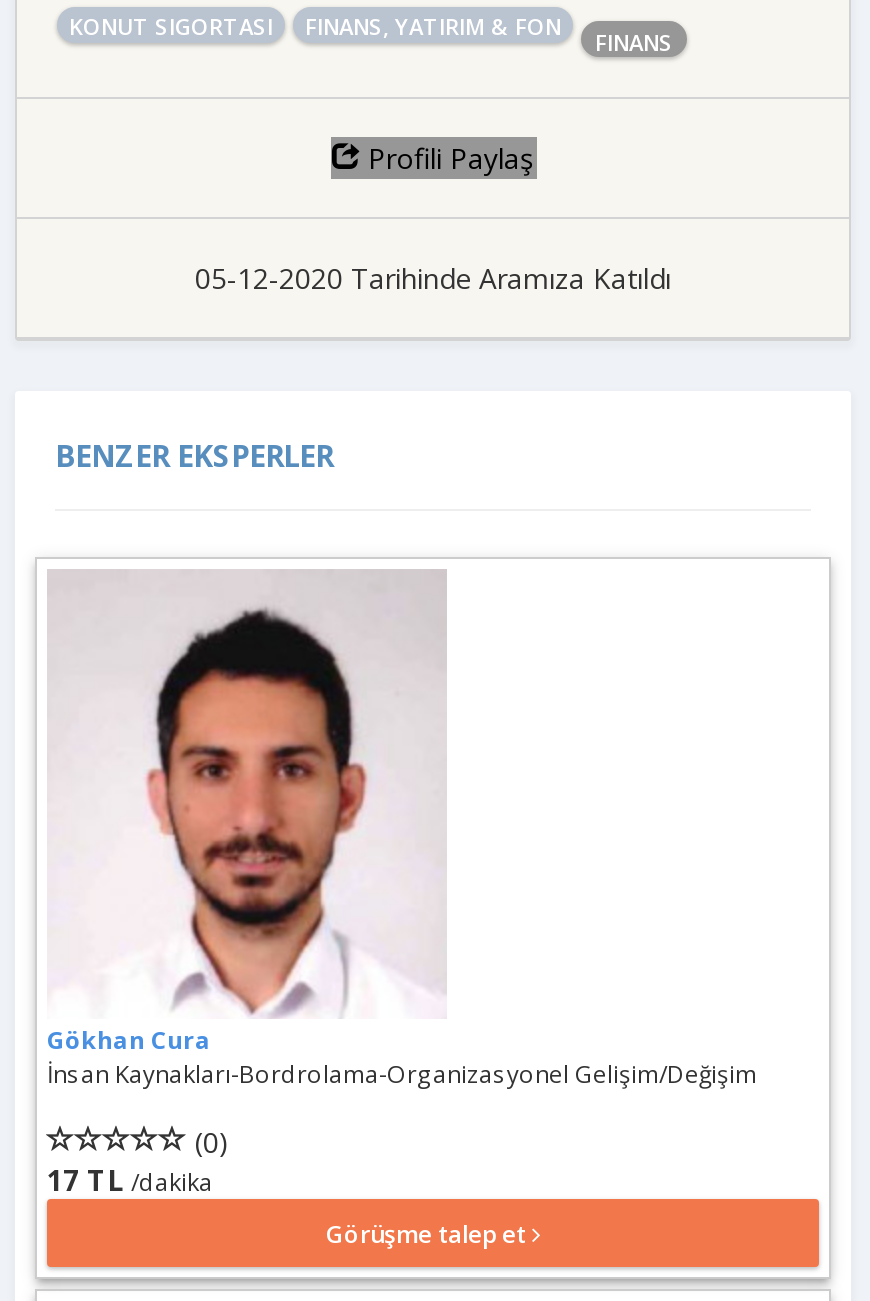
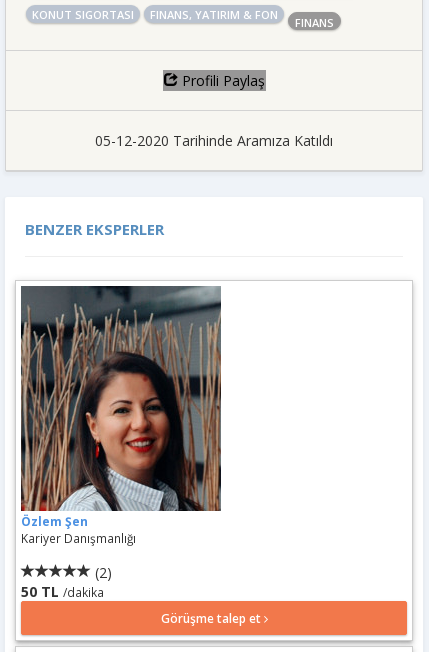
- [image]
- Gökhan Cura
- İnsan Kaynakları-Bordrolama-Organizasyonel Gelişim/Değişim
+ [image]
+ Özlem Şen
+ Kariyer Danışmanlığı

- (0)
- 17 TL /dakika
+ (2)
+ 50 TL /dakika
